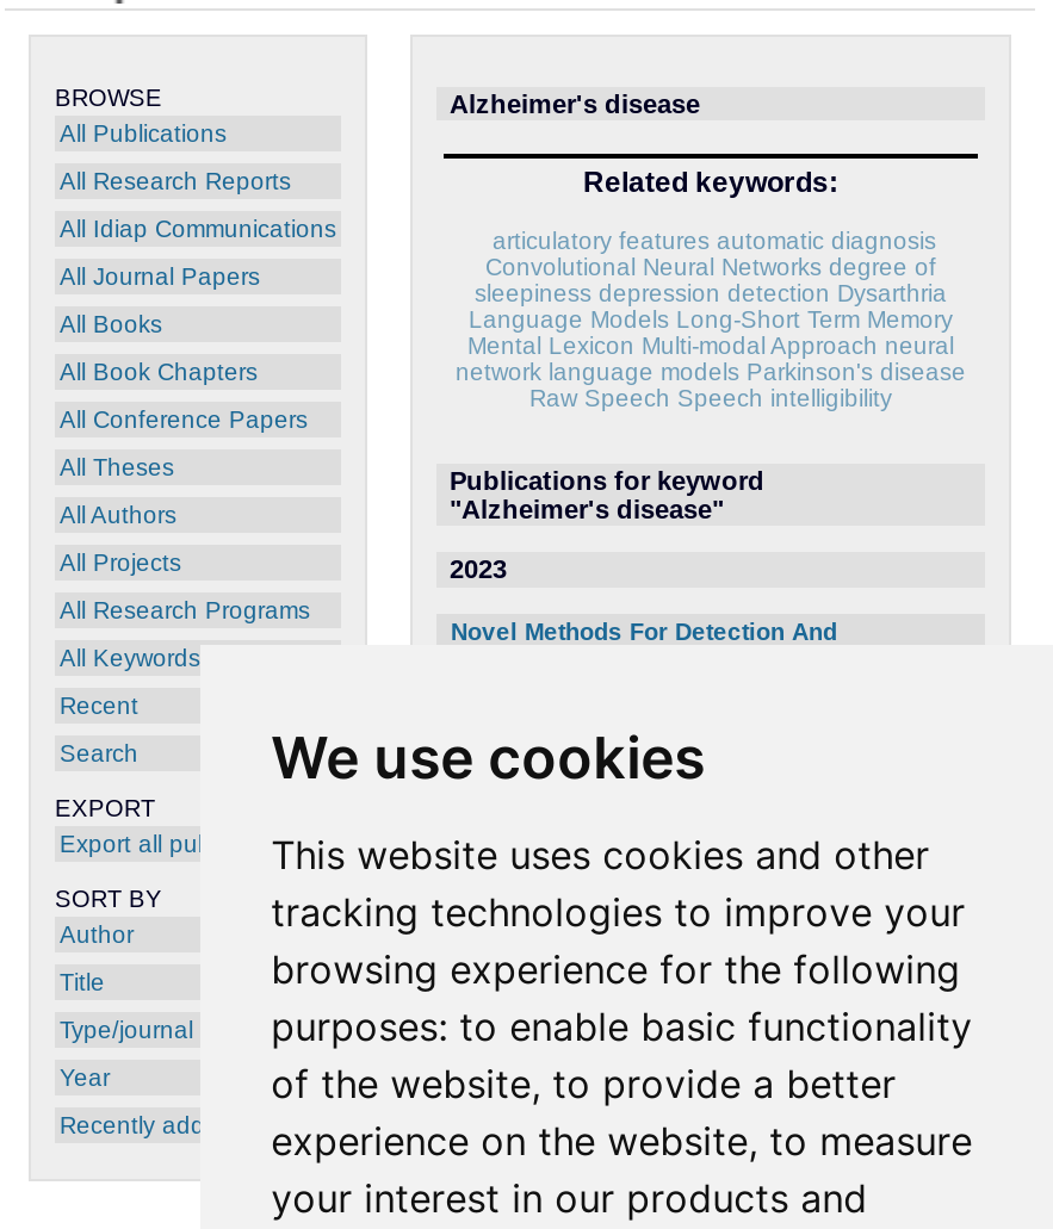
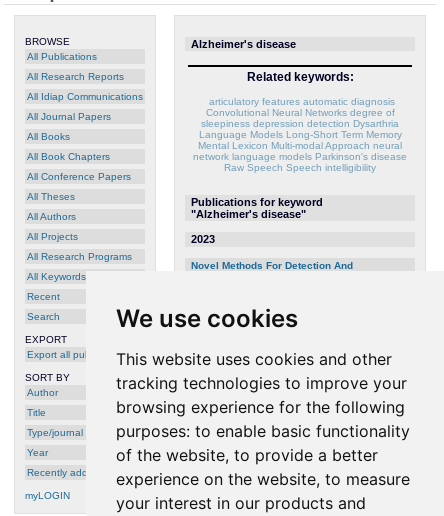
+ myLOGIN
